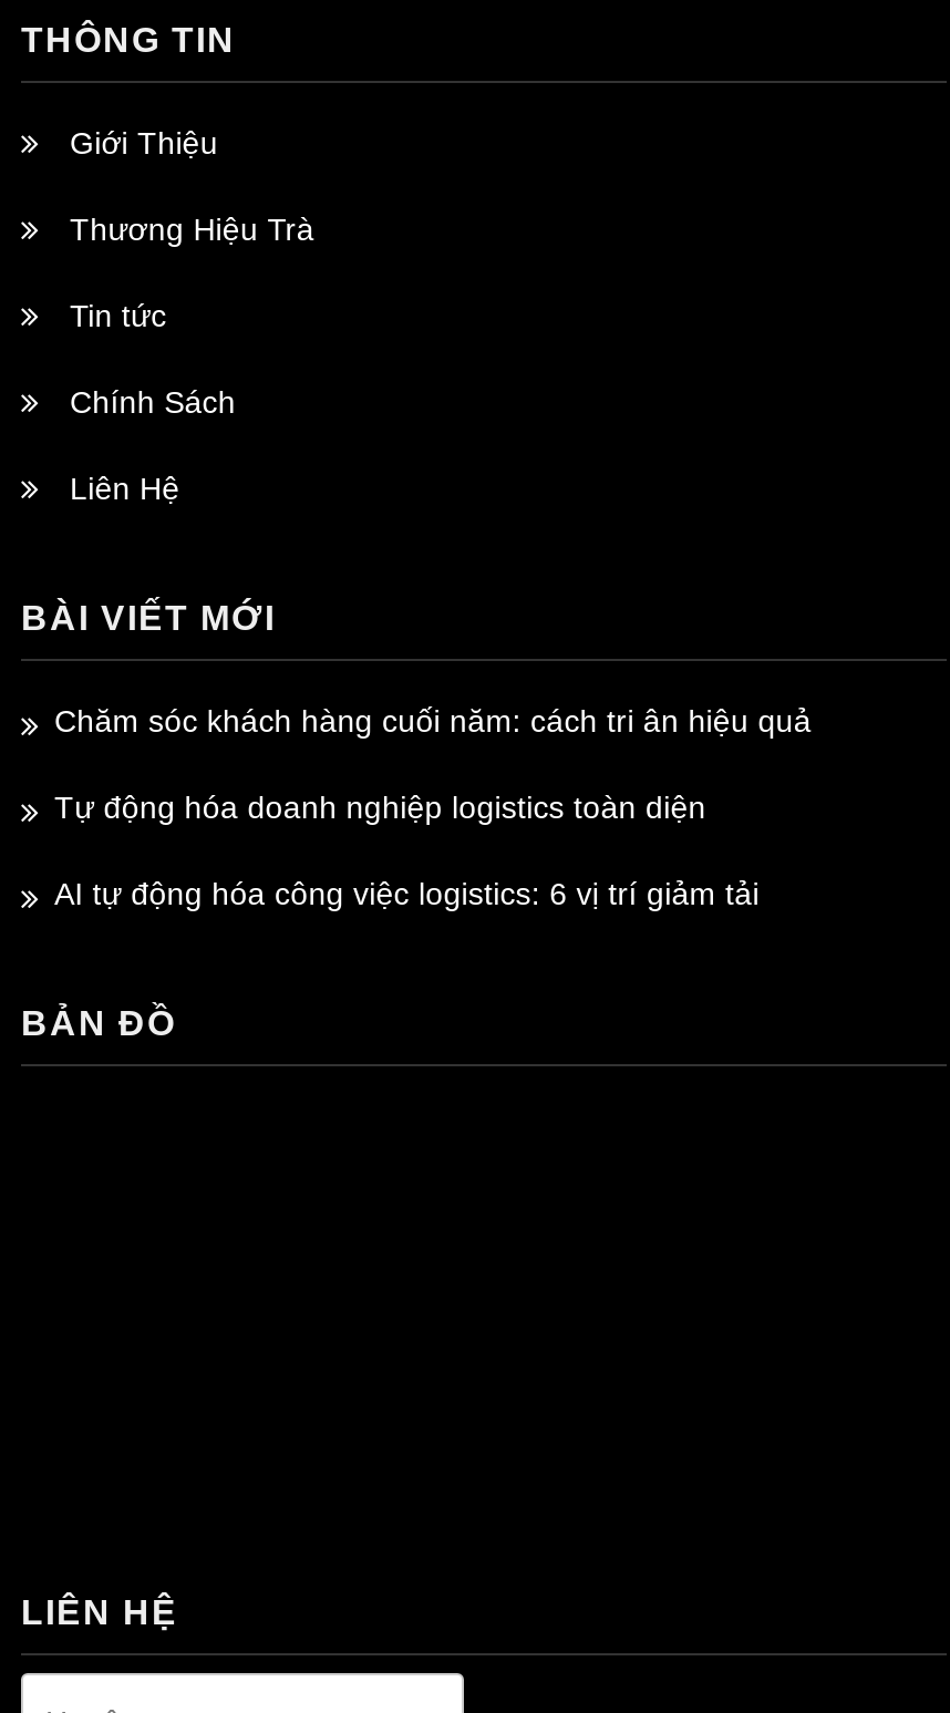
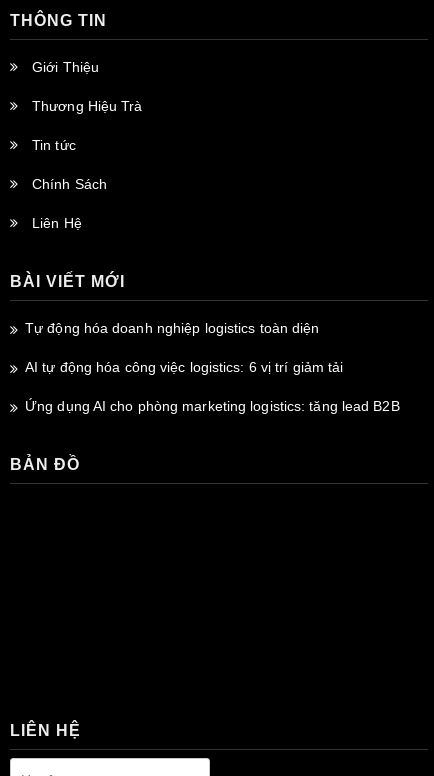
- Chăm sóc khách hàng cuối năm: cách tri ân hiệu quả

moved up: Tự động hóa doanh nghiệp logistics toàn diện | AI tự động hóa công việc logistics: 6 vị trí giảm tải

+ Ứng dụng AI cho phòng marketing logistics: tăng lead B2B
